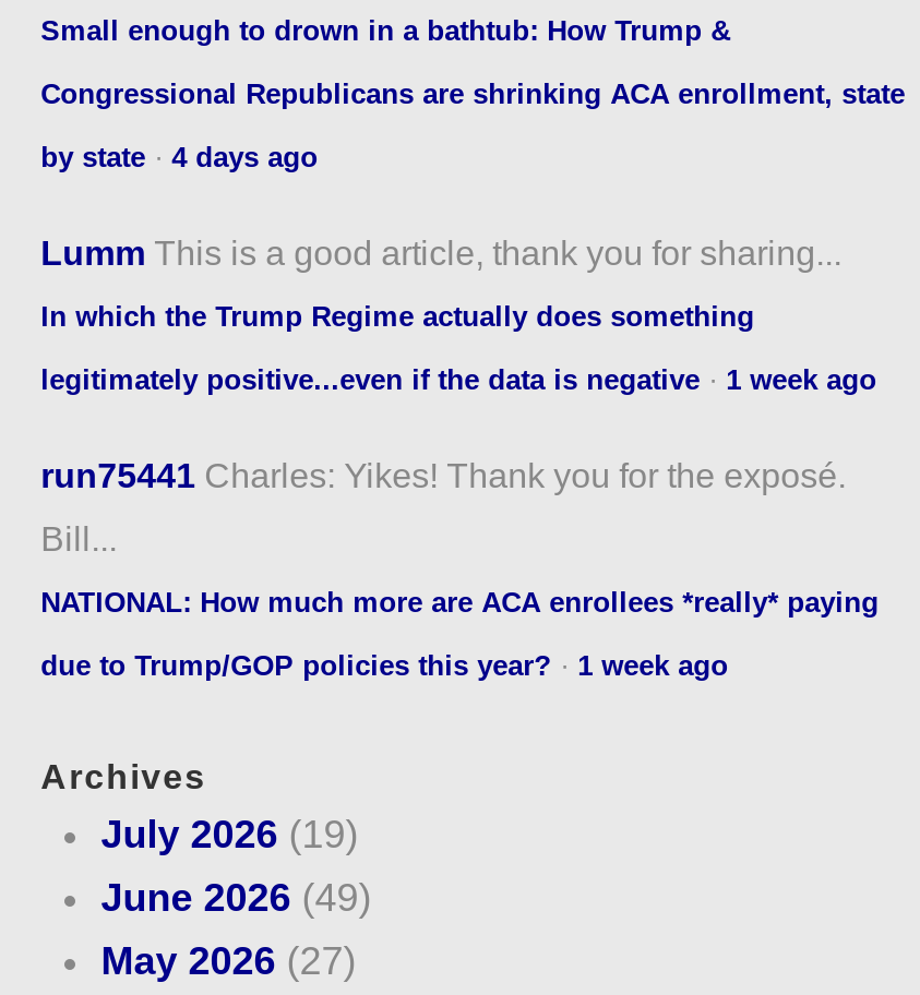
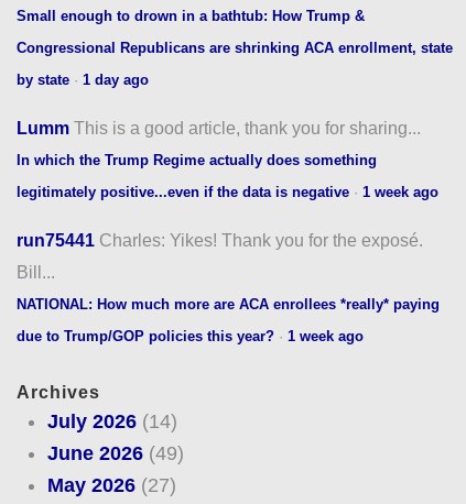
- by state · 4 days ago
+ by state · 1 day ago

- July 2026 (19)
+ July 2026 (14)
